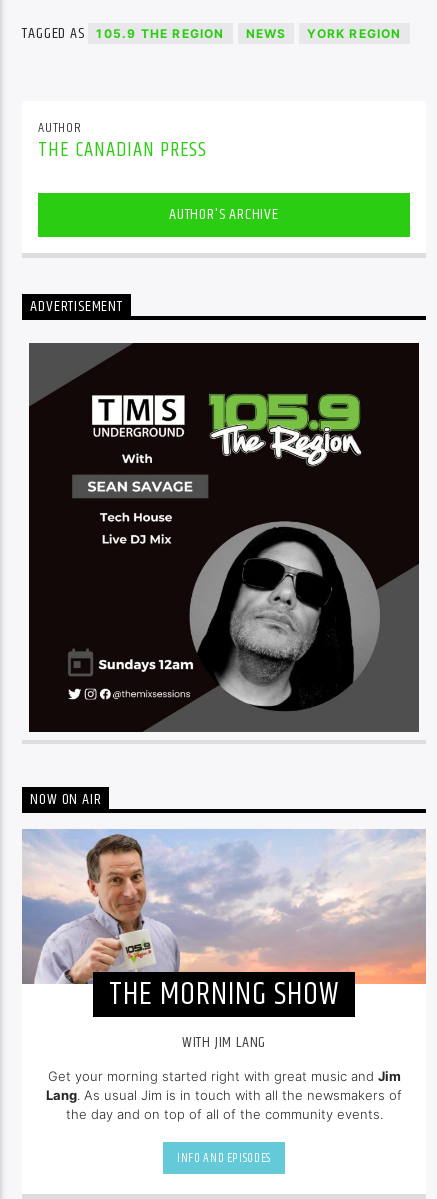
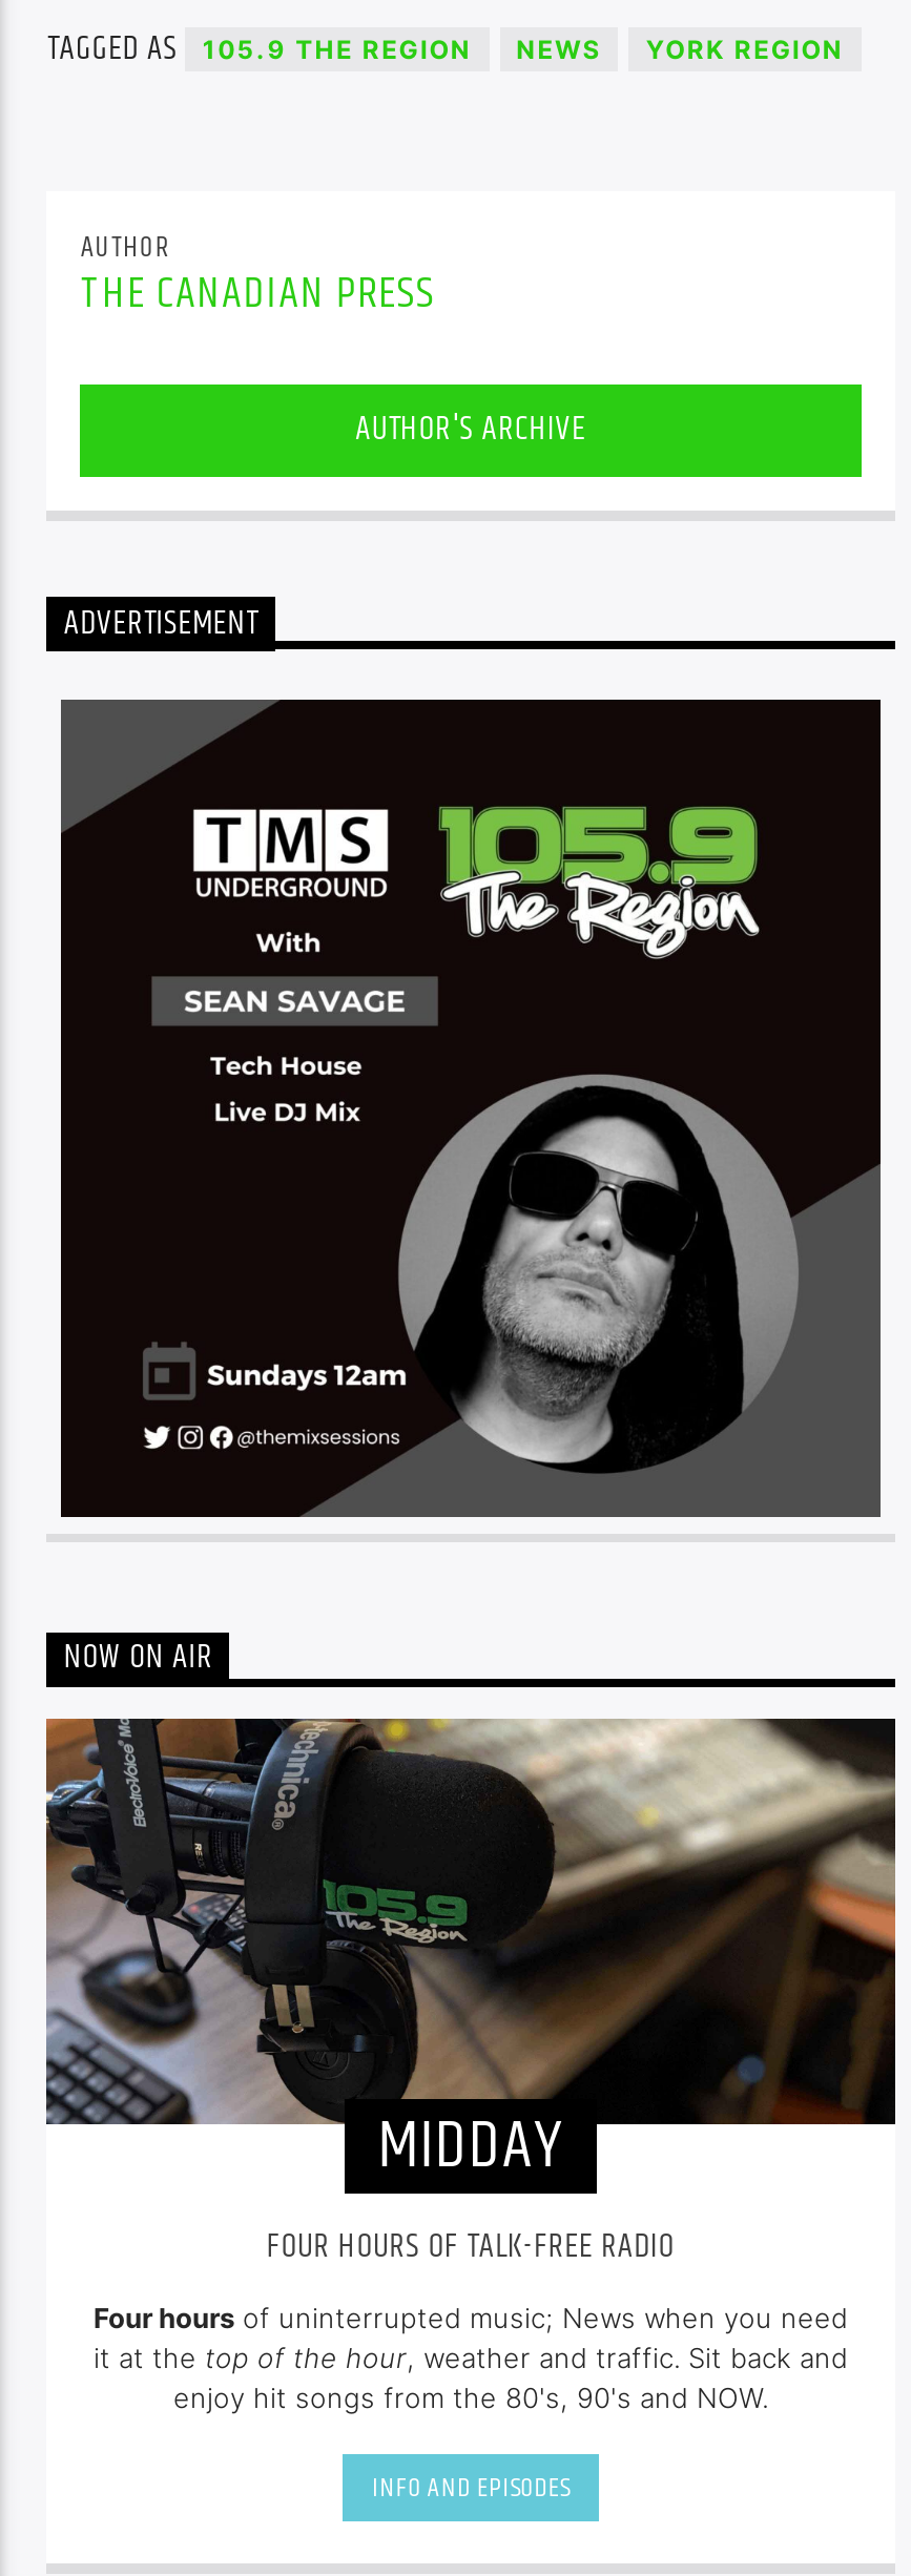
- [image]
- THE MORNING SHOW
- WITH JIM LANG
+ [image]
+ MIDDAY
+ FOUR HOURS OF TALK-FREE RADIO

- Get your morning started right with great music and Jim
- Lang. As usual Jim is in touch with all the newsmakers of
- the day and on top of all of the community events.
+ Four hours of uninterrupted music; News when you need
+ it at the top of the hour, weather and traffic. Sit back and
+ enjoy hit songs from the 80's, 90's and NOW.
